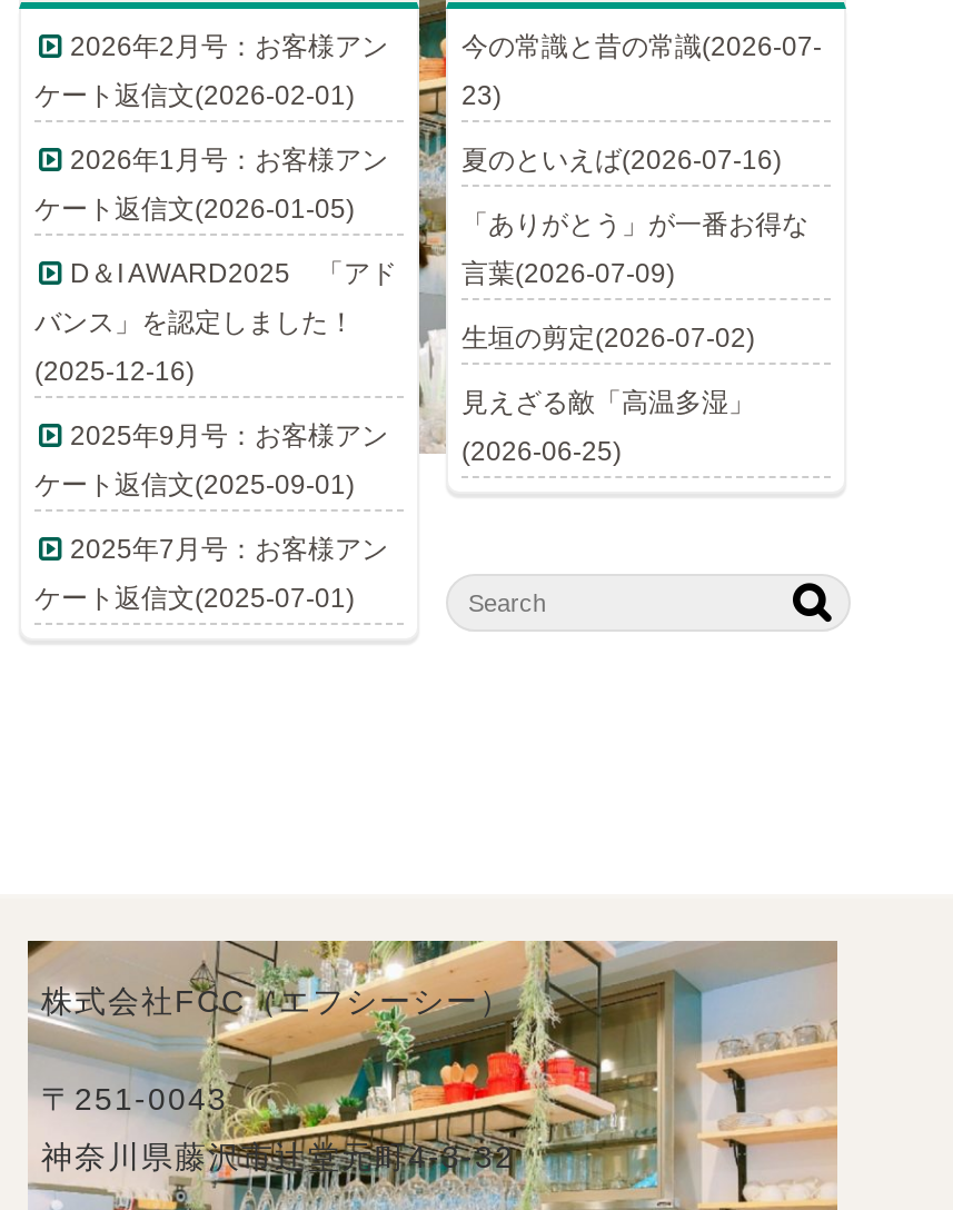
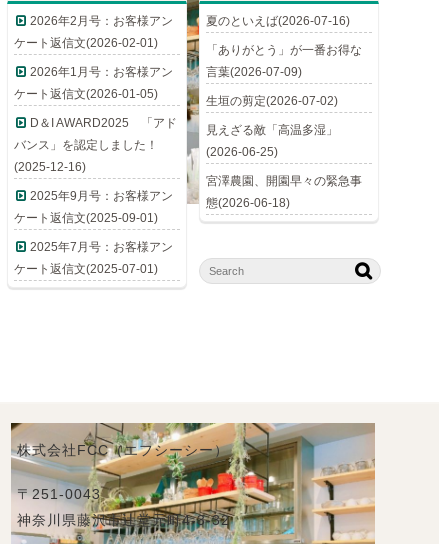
- 今の常識と昔の常識(2026-07-
- 23)

moved up: 夏のといえば(2026-07-16) | 「ありがとう」が一番お得な | 言葉(2026-07-09) | 生垣の剪定(2026-07-02) | 見えざる敵「高温多湿」 | (2026-06-25)

+ 宮澤農園、開園早々の緊急事
+ 態(2026-06-18)
